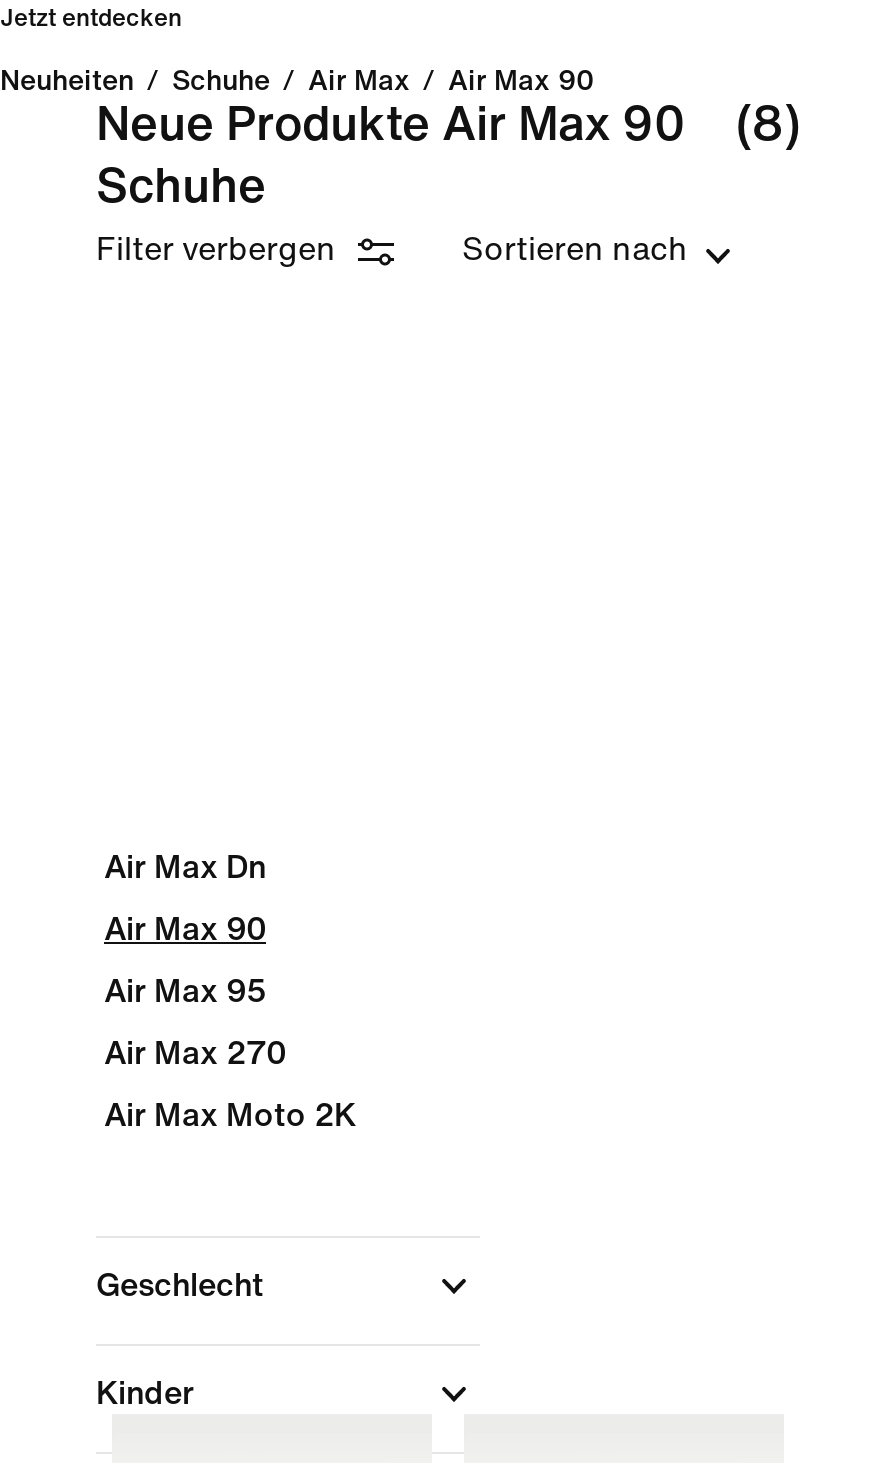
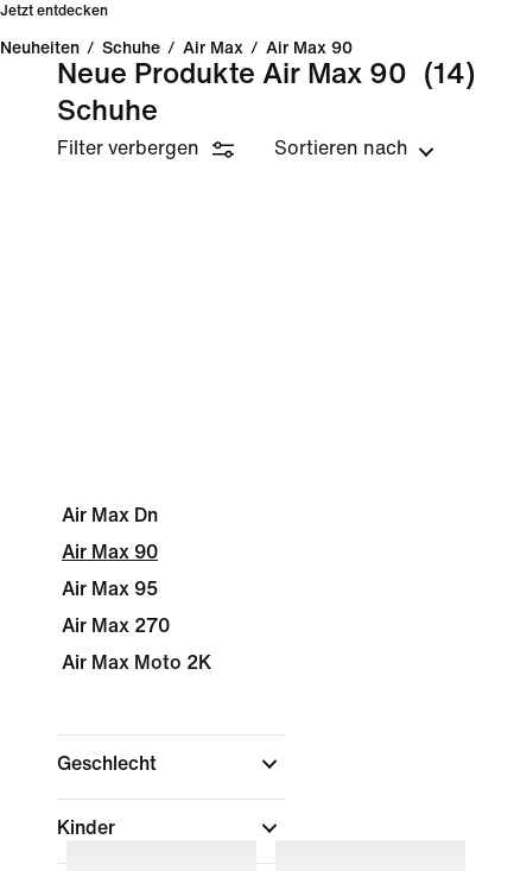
- Neue Produkte Air Max 90 (8)
+ Neue Produkte Air Max 90 (14)
